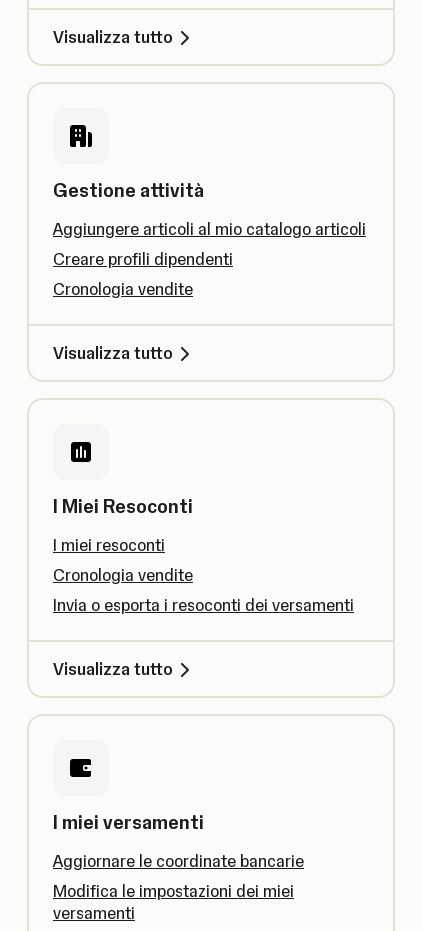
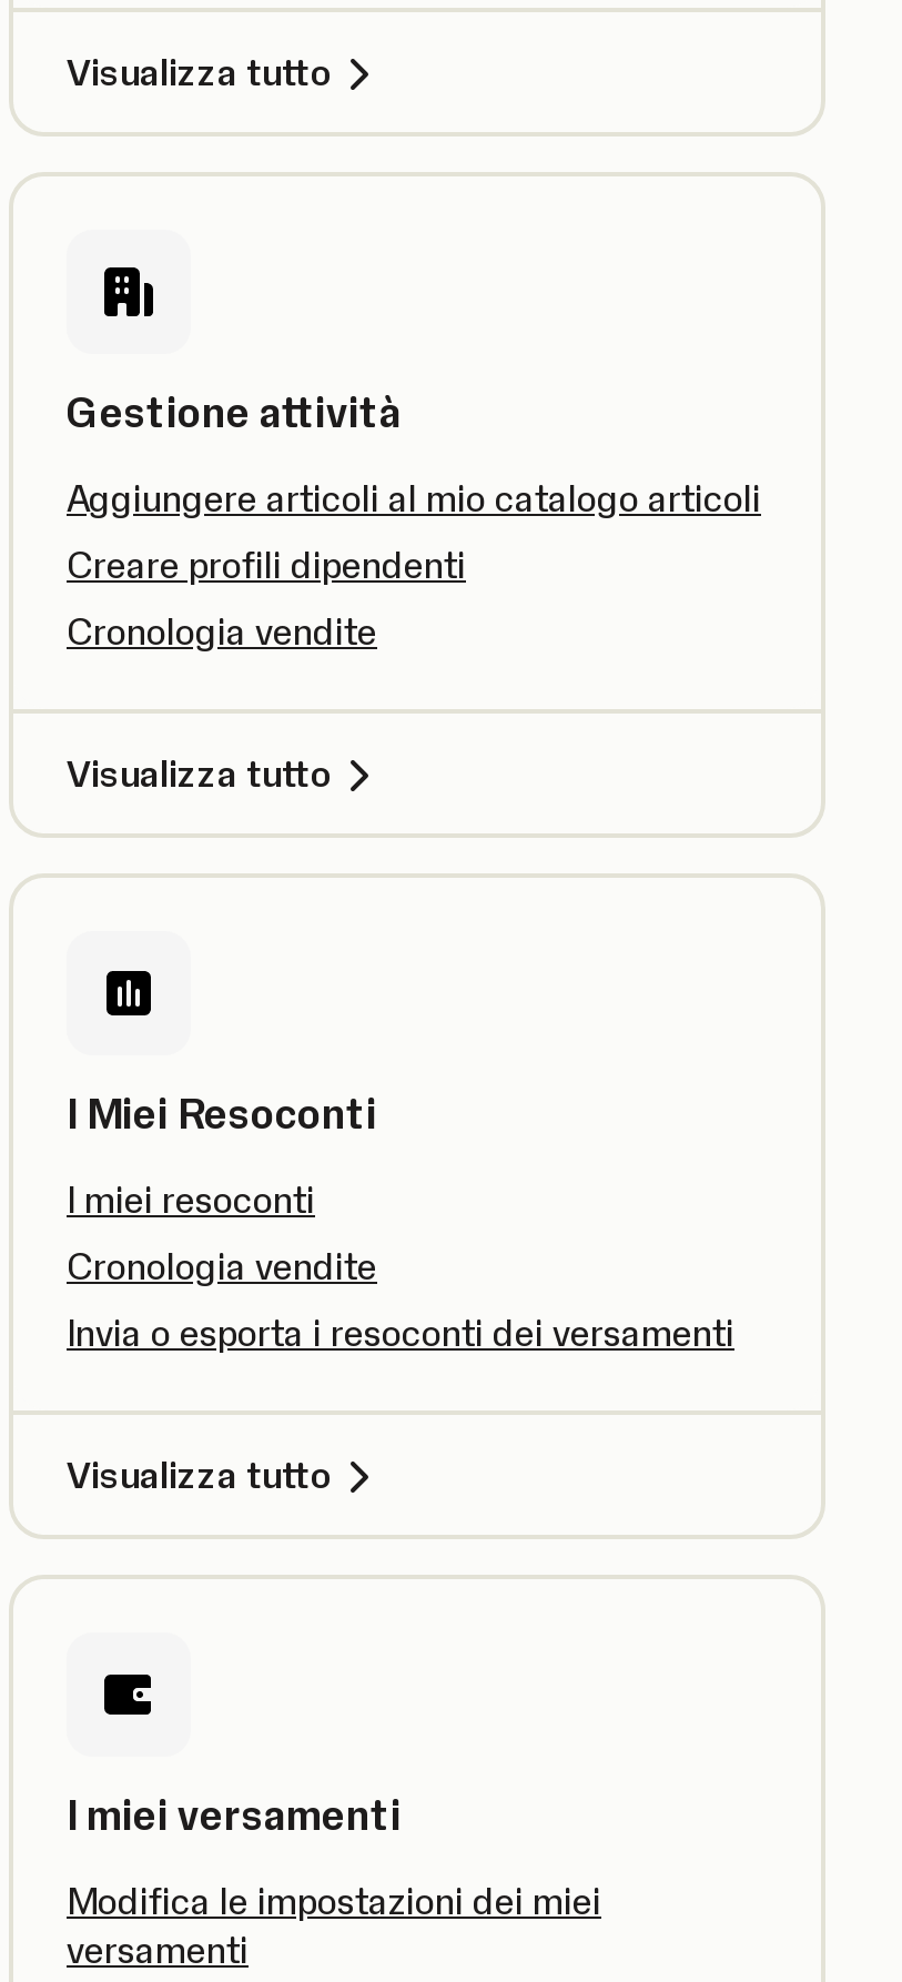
- Aggiornare le coordinate bancarie
